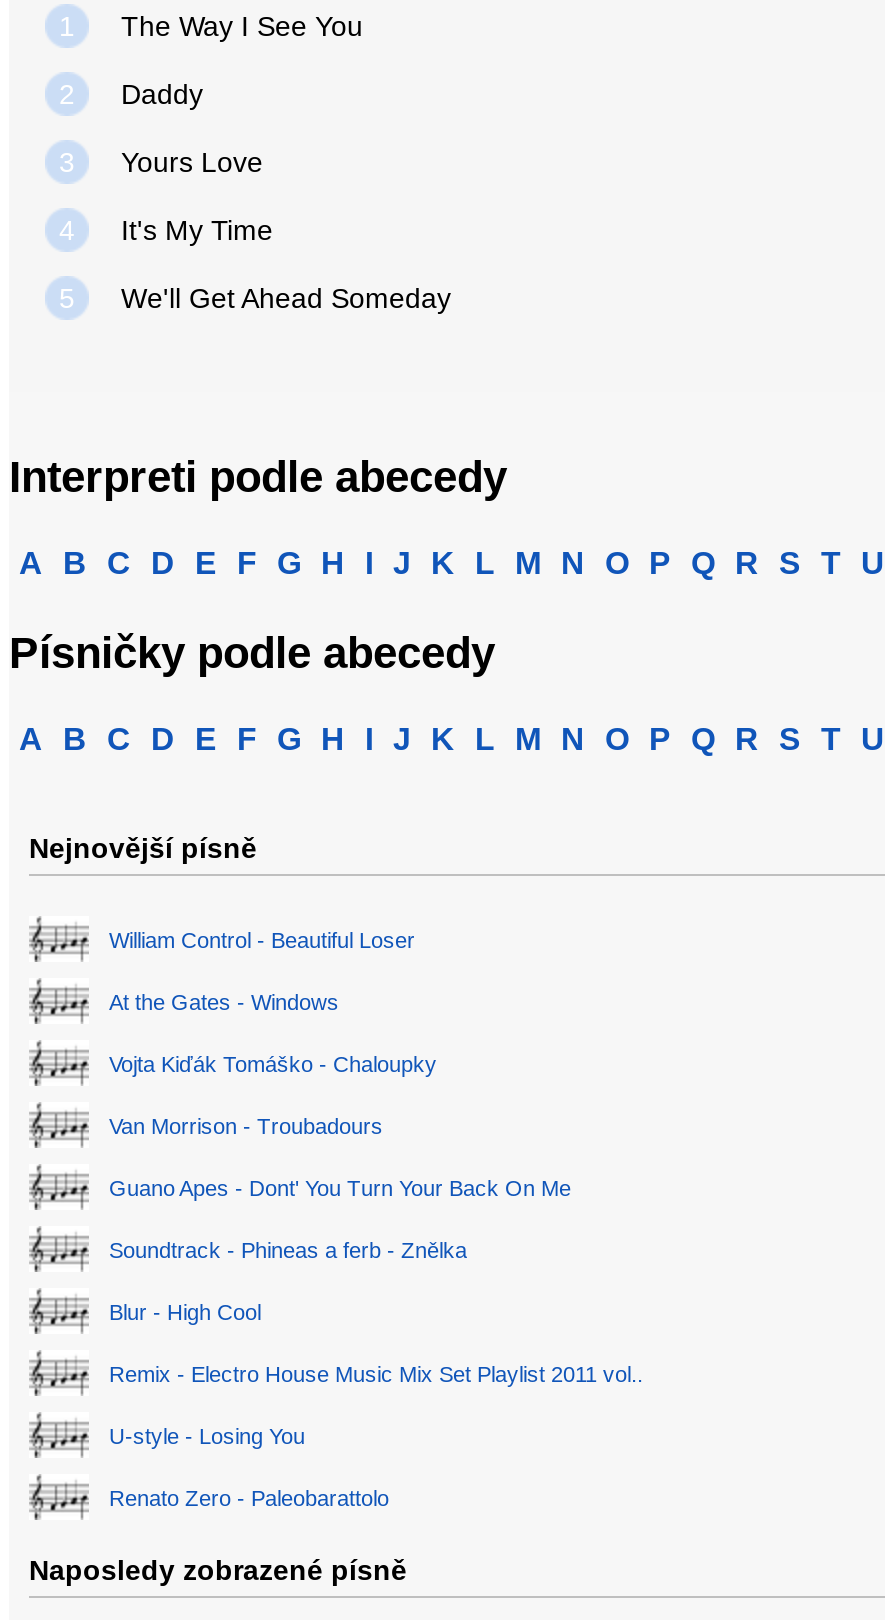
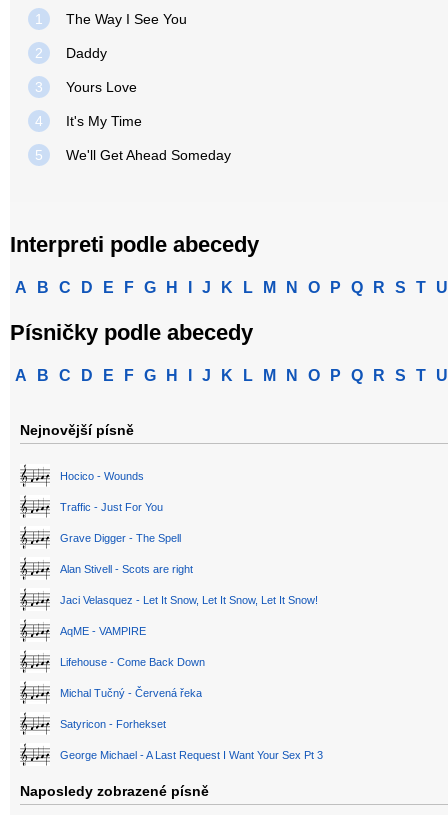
- William Control - Beautiful Loser
+ Hocico - Wounds

- At the Gates - Windows
+ Traffic - Just For You

- Vojta Kiďák Tomáško - Chaloupky
+ Grave Digger - The Spell

- Van Morrison - Troubadours
+ Alan Stivell - Scots are right

- Guano Apes - Dont' You Turn Your Back On Me
+ Jaci Velasquez - Let It Snow, Let It Snow, Let It Snow!

- Soundtrack - Phineas a ferb - Znělka
+ AqME - VAMPIRE

- Blur - High Cool
+ Lifehouse - Come Back Down

- Remix - Electro House Music Mix Set Playlist 2011 vol..
+ Michal Tučný - Červená řeka

- U-style - Losing You
+ Satyricon - Forhekset

- Renato Zero - Paleobarattolo
+ George Michael - A Last Request I Want Your Sex Pt 3
